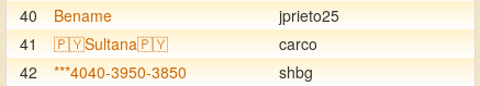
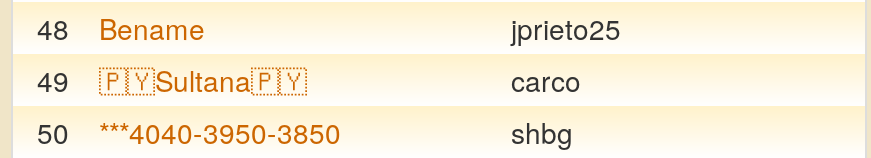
- 40 Bename
+ 48 Bename

- 41
+ 49

- 42 ***4040-3950-3850
+ 50 ***4040-3950-3850
